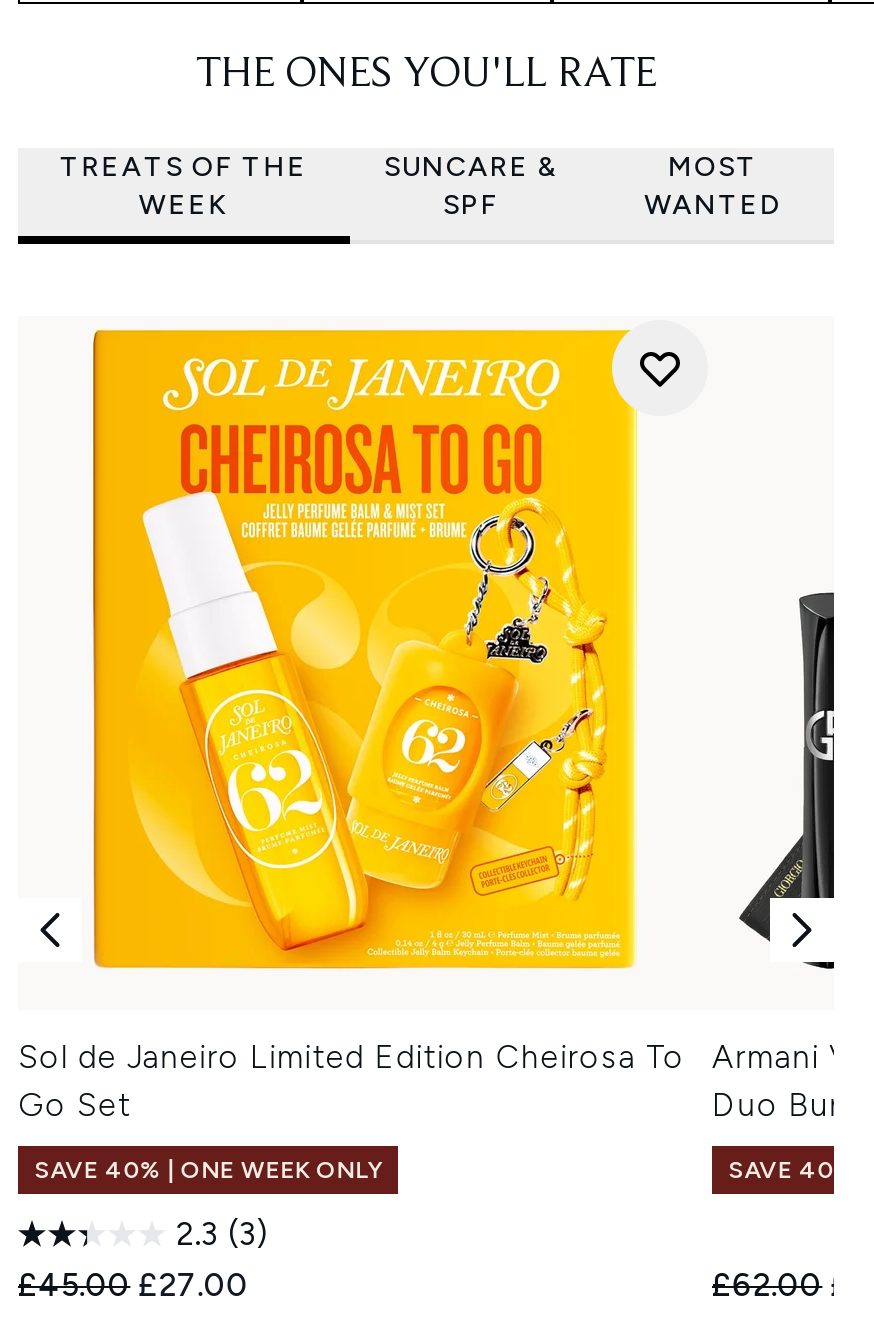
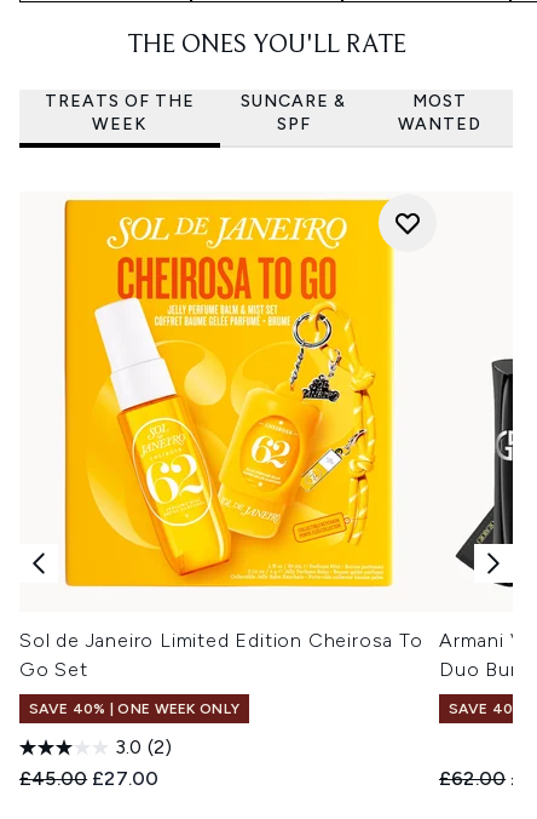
- 2.3 (3)
+ 3.0 (2)
